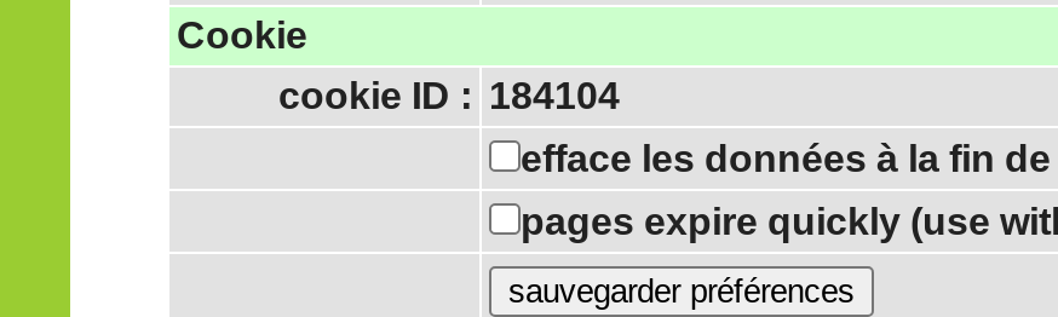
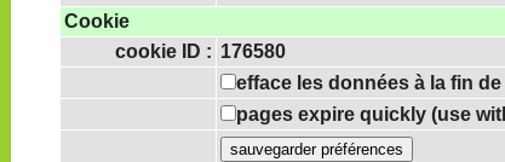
- cookie ID : 184104
+ cookie ID : 176580
